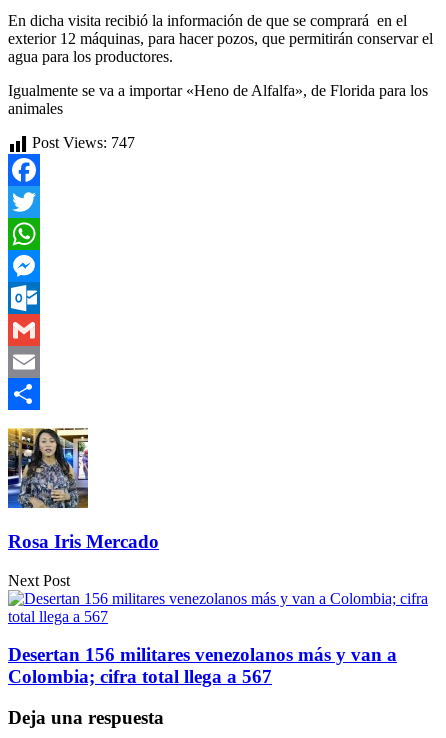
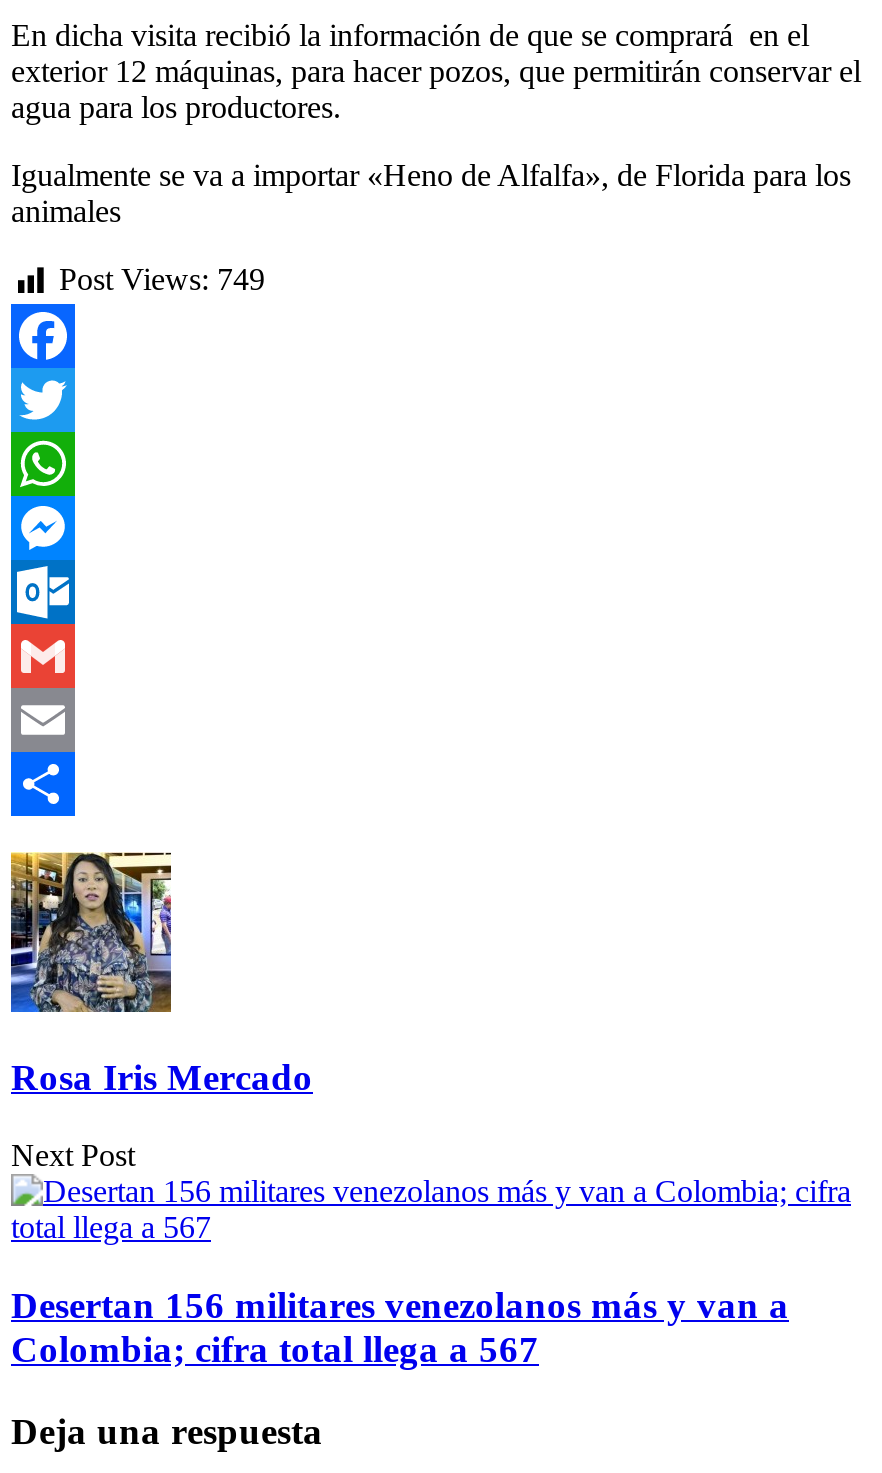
- Post Views: 747
+ Post Views: 749
